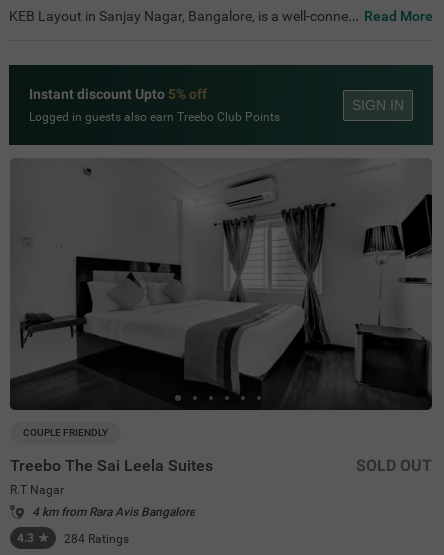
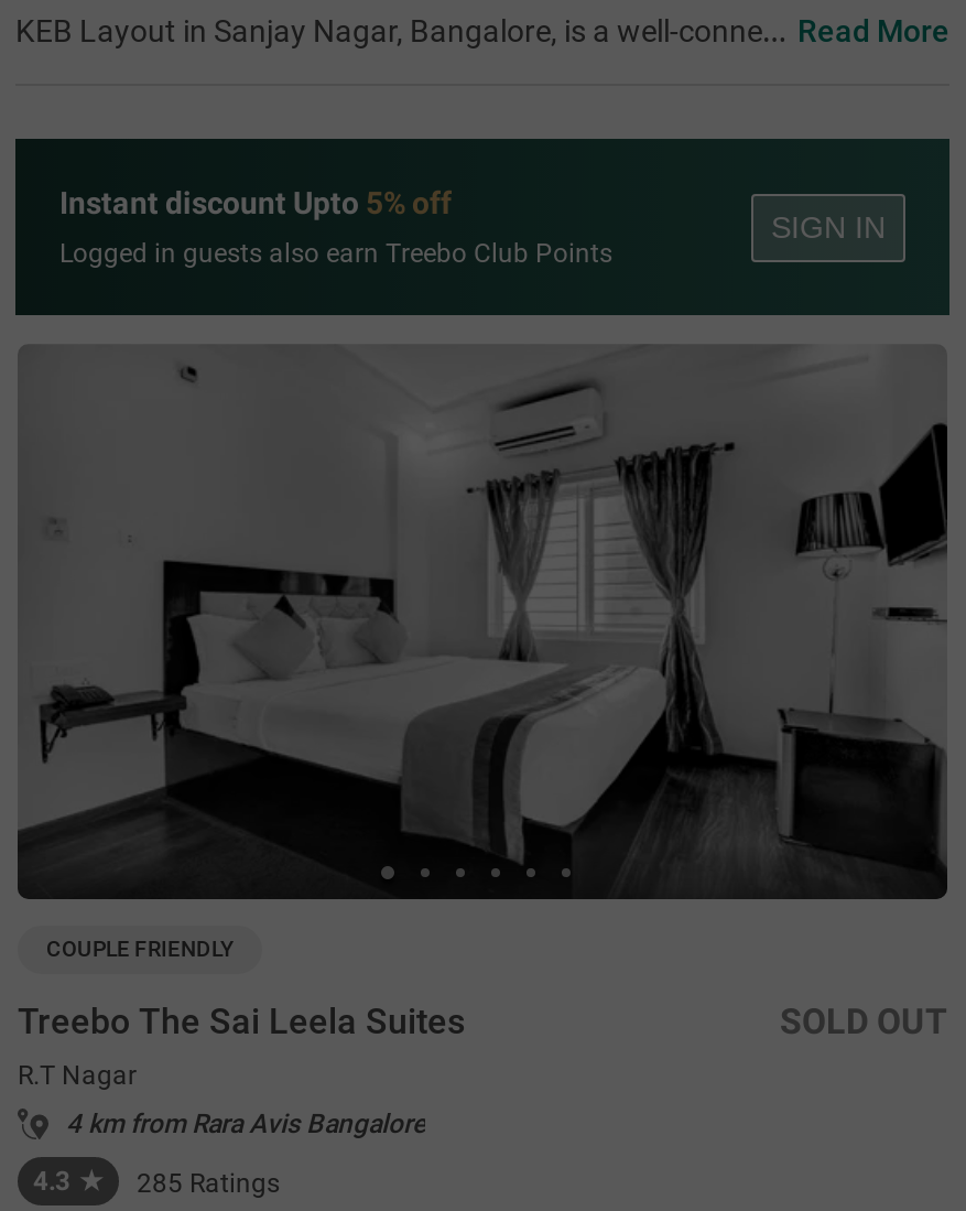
- 284 Ratings
+ 285 Ratings
